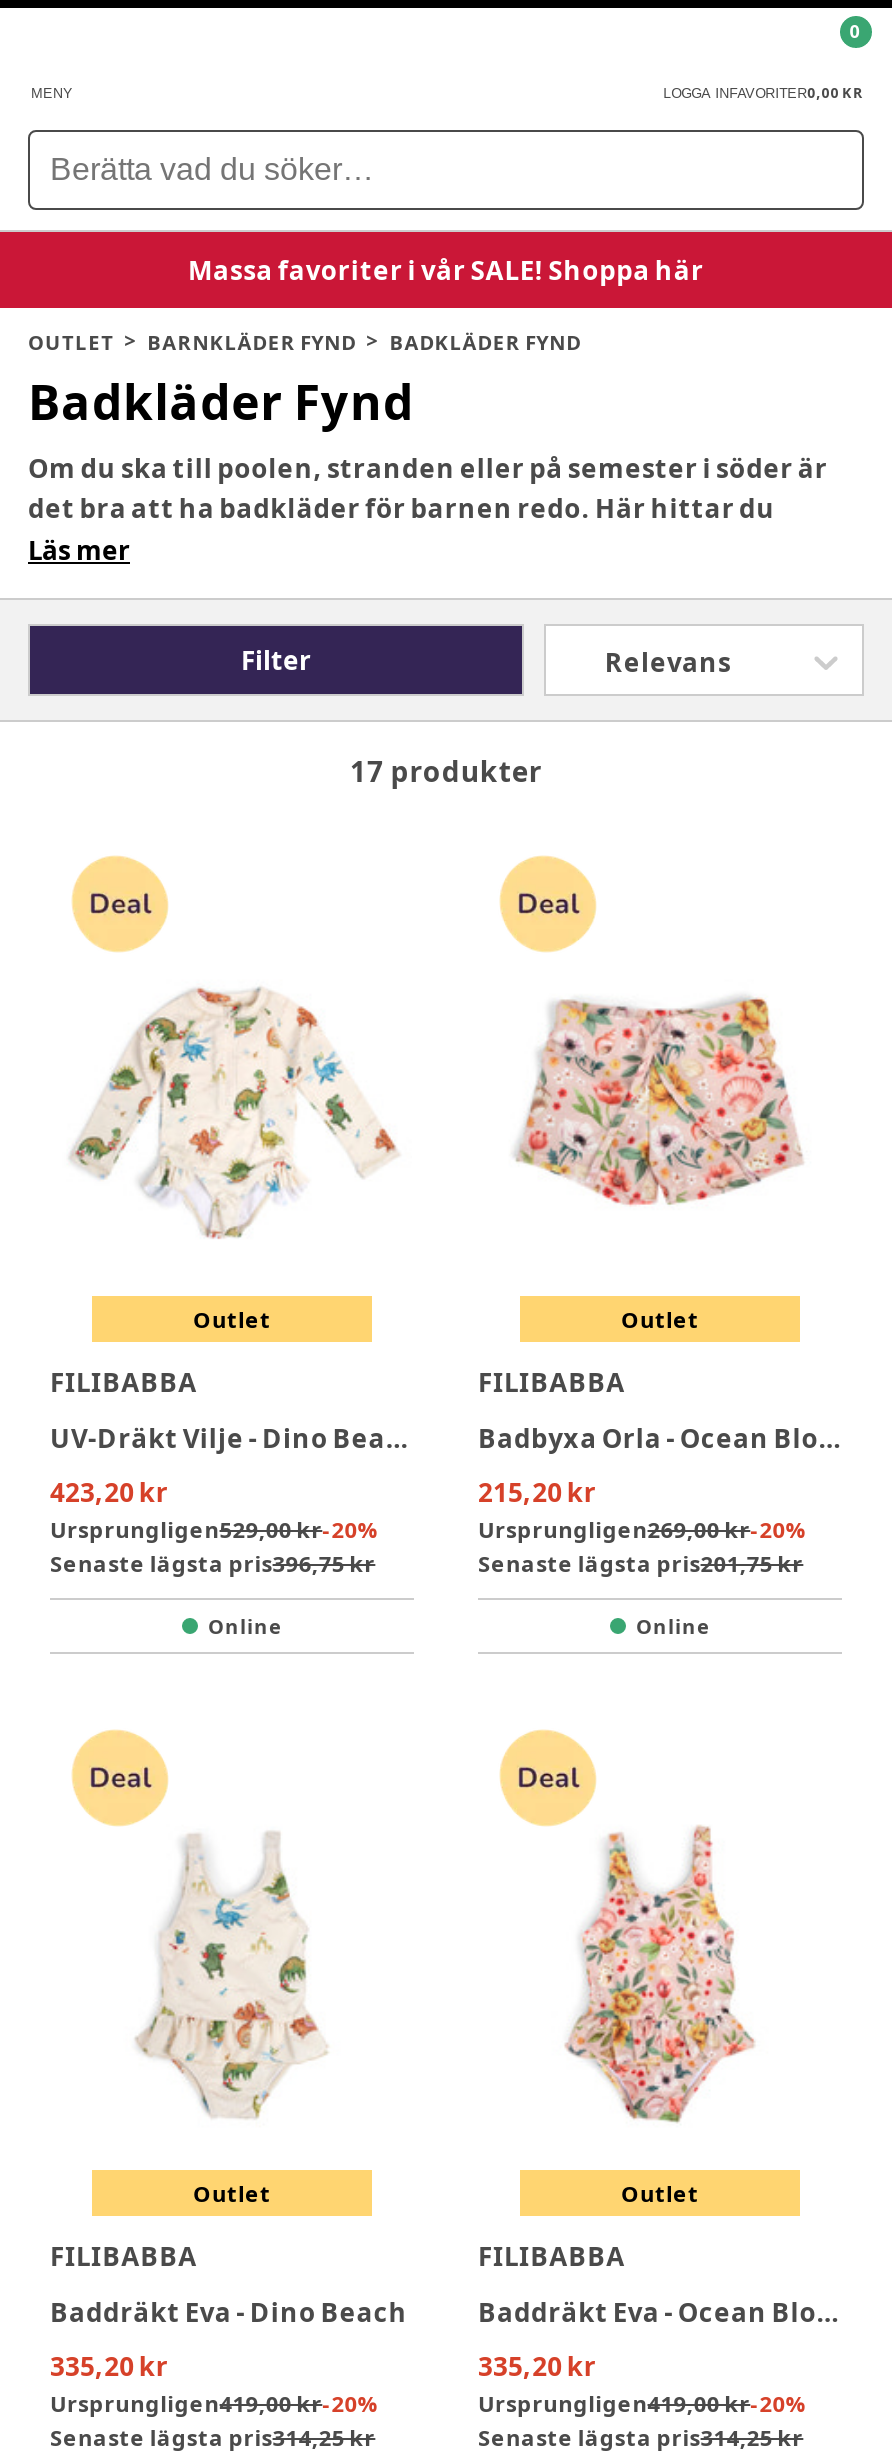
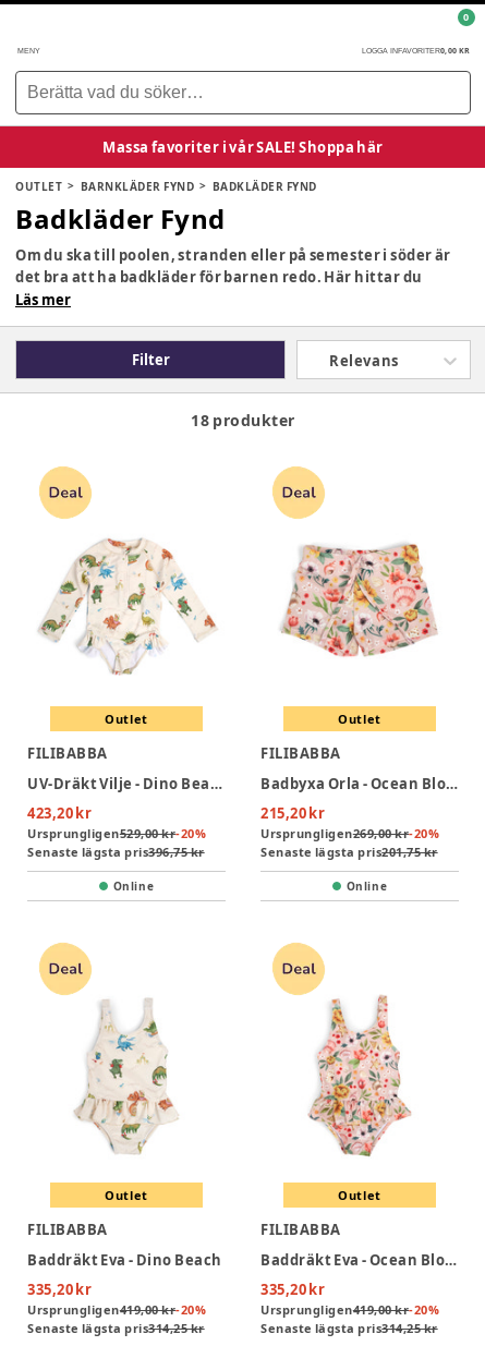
- 17 produkter
+ 18 produkter
